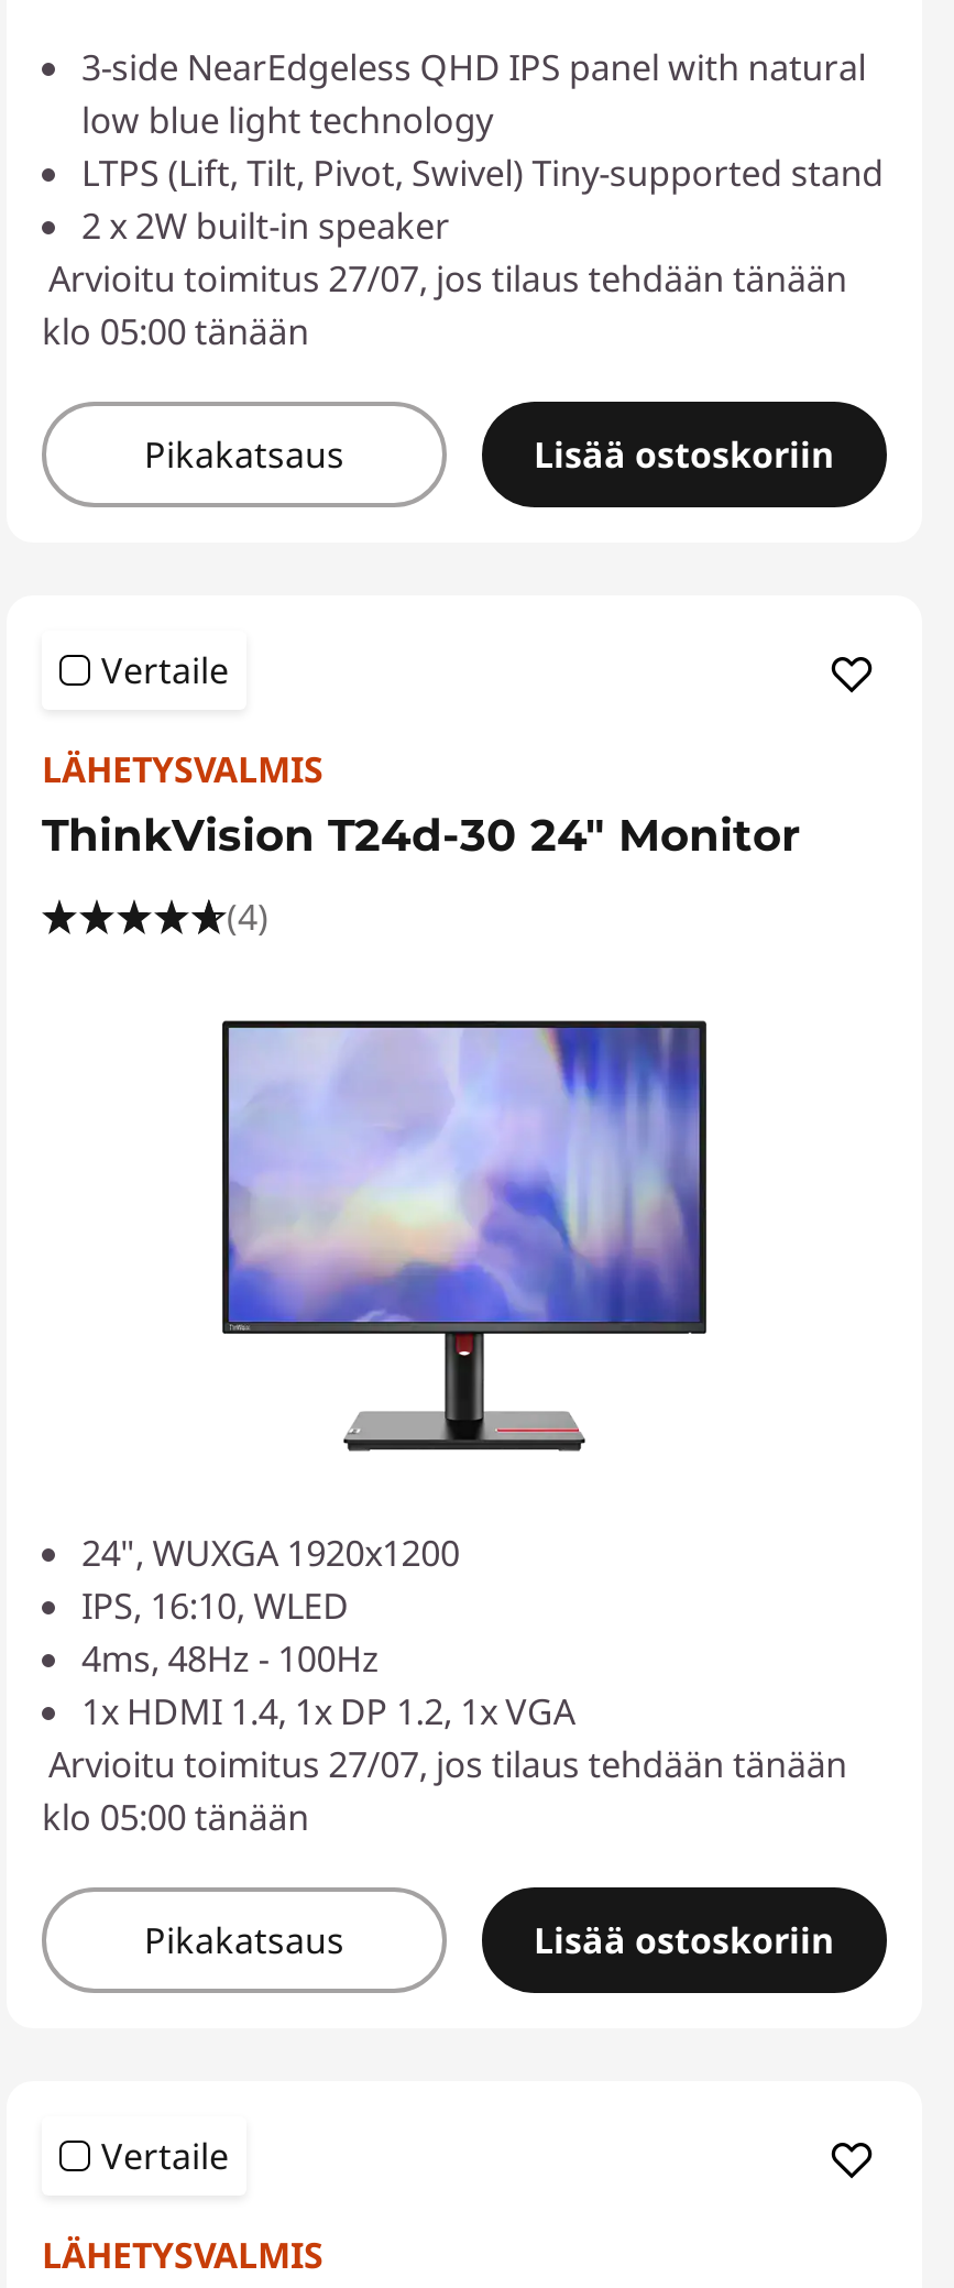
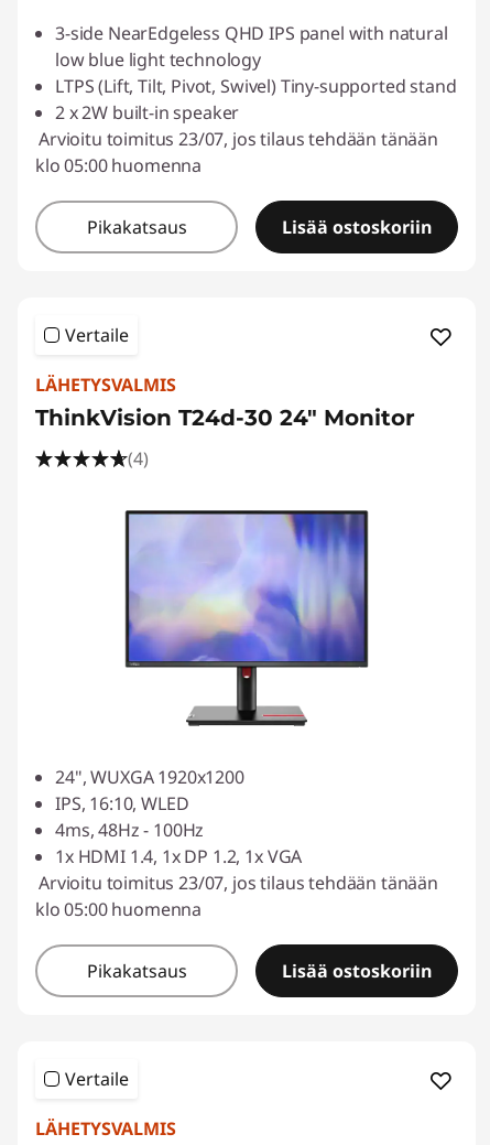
- Arvioitu toimitus 27/07, jos tilaus tehdään tänään
+ Arvioitu toimitus 23/07, jos tilaus tehdään tänään

- klo 05:00 tänään
+ klo 05:00 huomenna

- Arvioitu toimitus 27/07, jos tilaus tehdään tänään
+ Arvioitu toimitus 23/07, jos tilaus tehdään tänään

- klo 05:00 tänään
+ klo 05:00 huomenna
